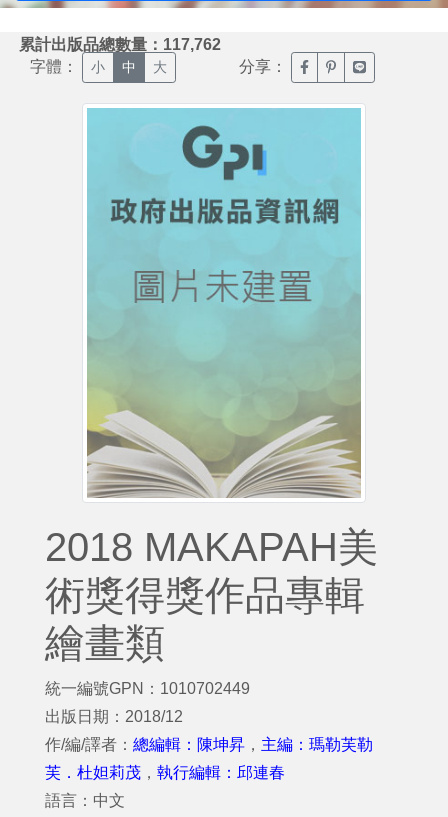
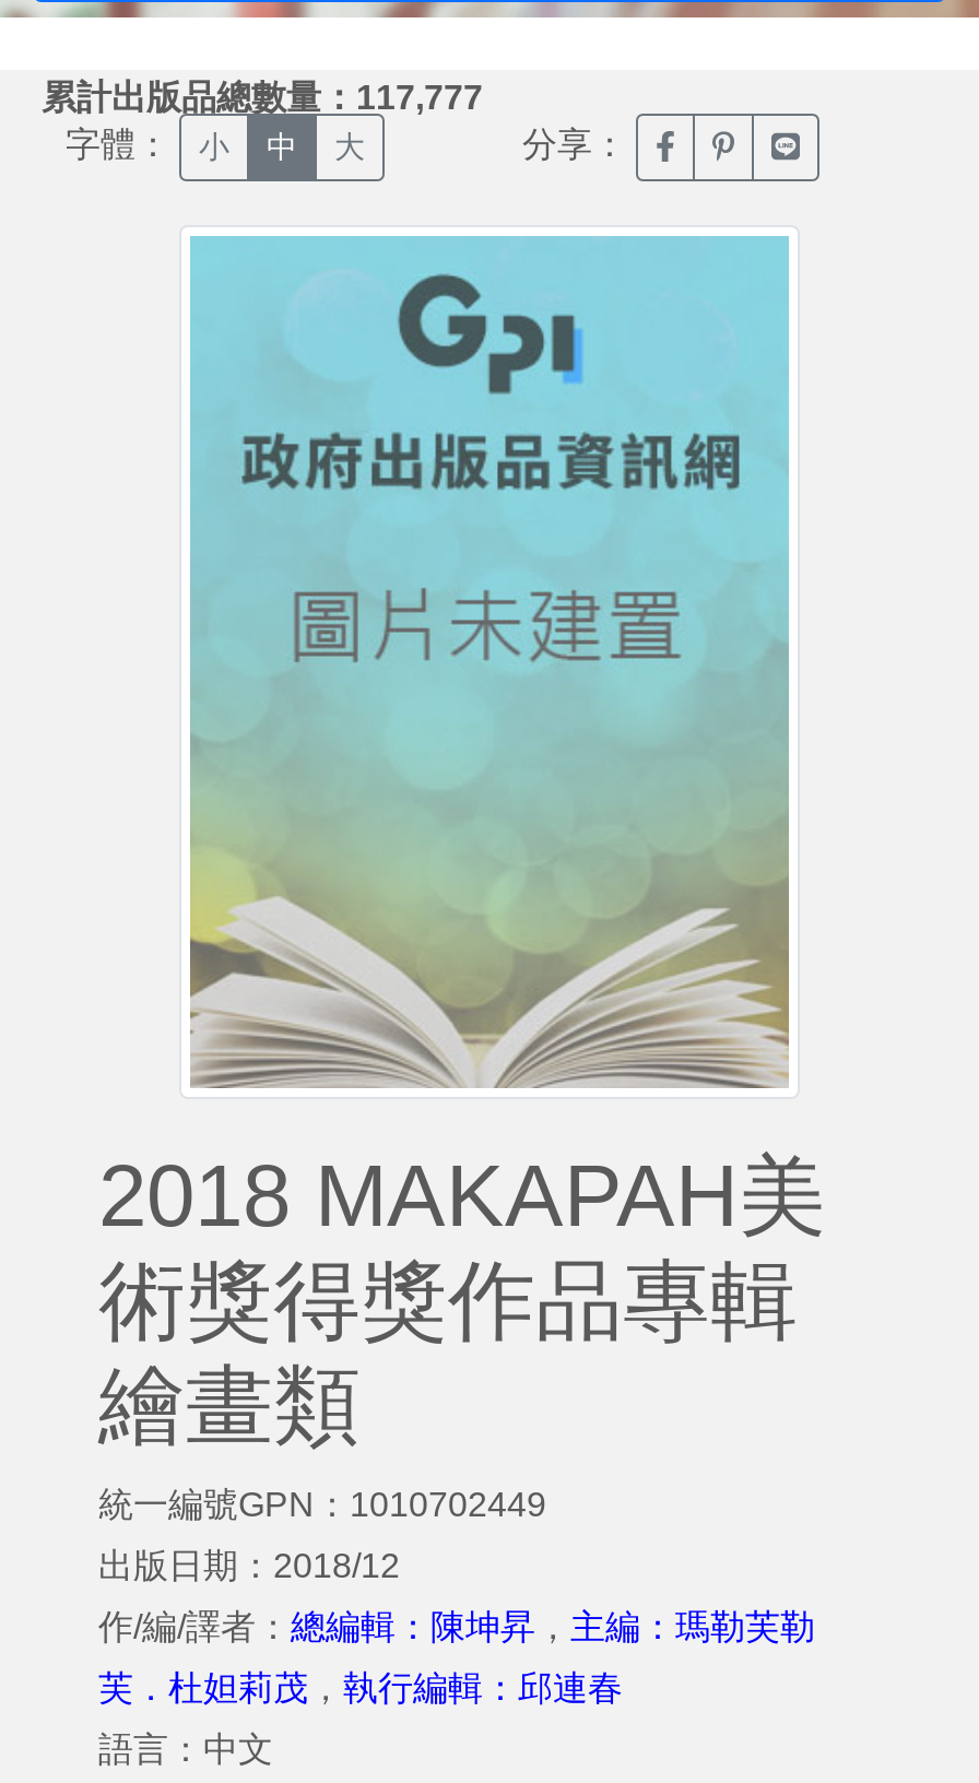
- 累計出版品總數量：117,762
+ 累計出版品總數量：117,777
